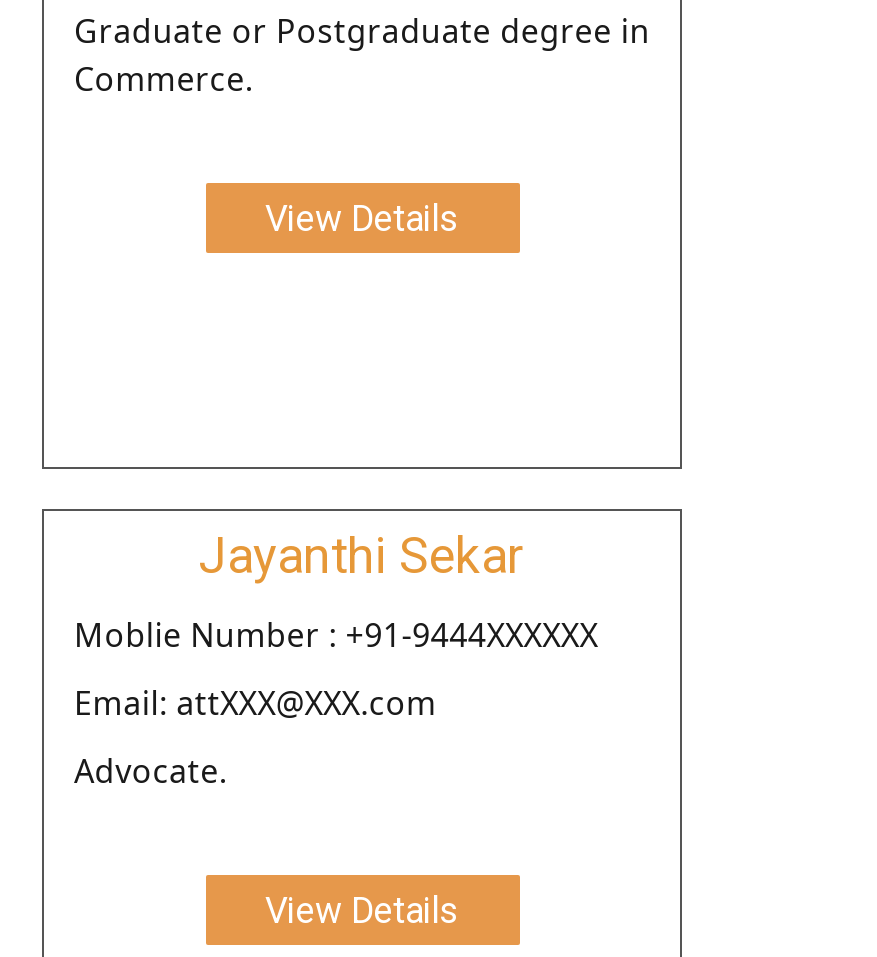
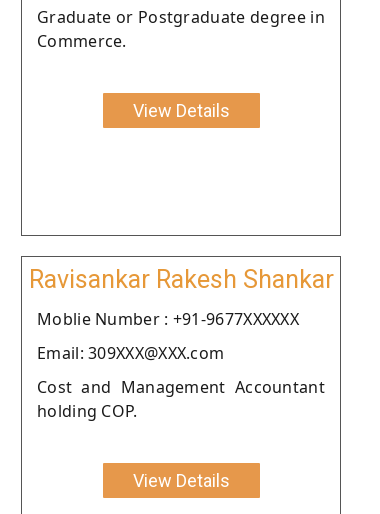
- Jayanthi Sekar
+ Ravisankar Rakesh Shankar

- Moblie Number : +91-9444XXXXXX
+ Moblie Number : +91-9677XXXXXX

- Email: attXXX@XXX.com
+ Email: 309XXX@XXX.com

- Advocate.
+ Cost and Management Accountant
+ holding COP.
